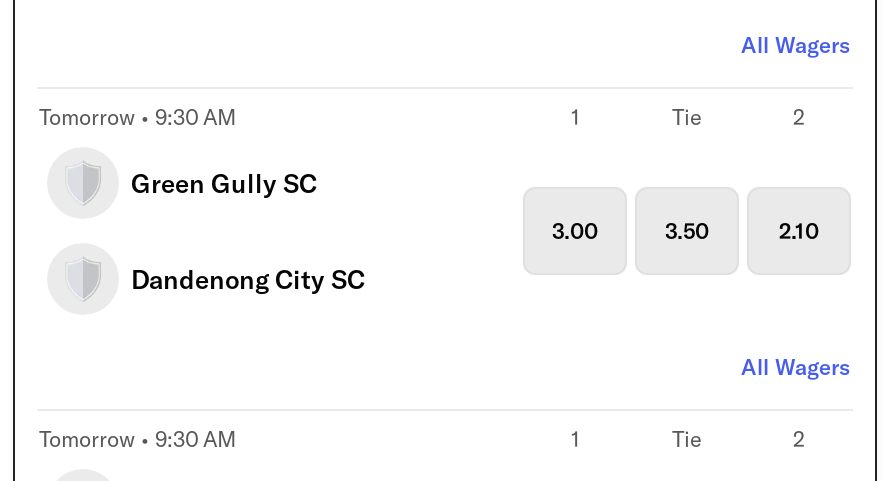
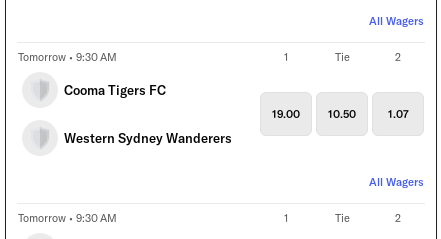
- Green Gully SC
+ Cooma Tigers FC

- 3.00
- 3.50
- 2.10
+ 19.00
+ 10.50
+ 1.07

- Dandenong City SC
+ Western Sydney Wanderers
